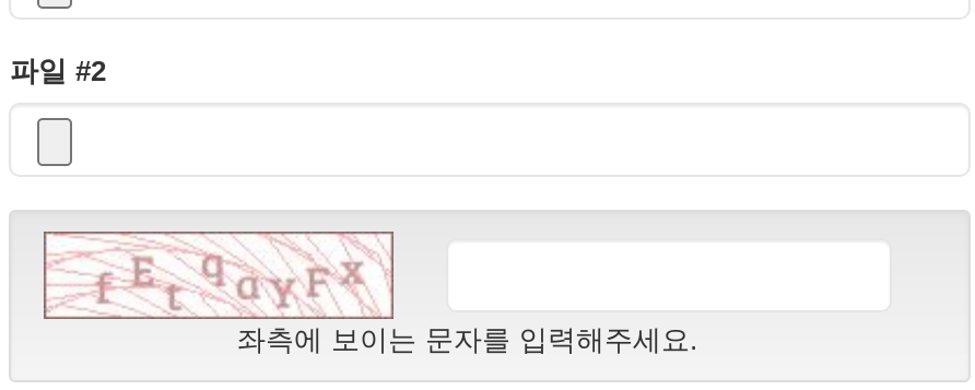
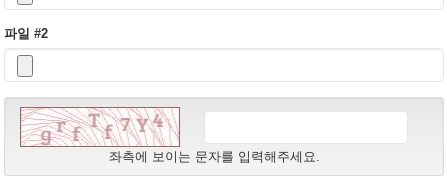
- [image]
+ [image]
